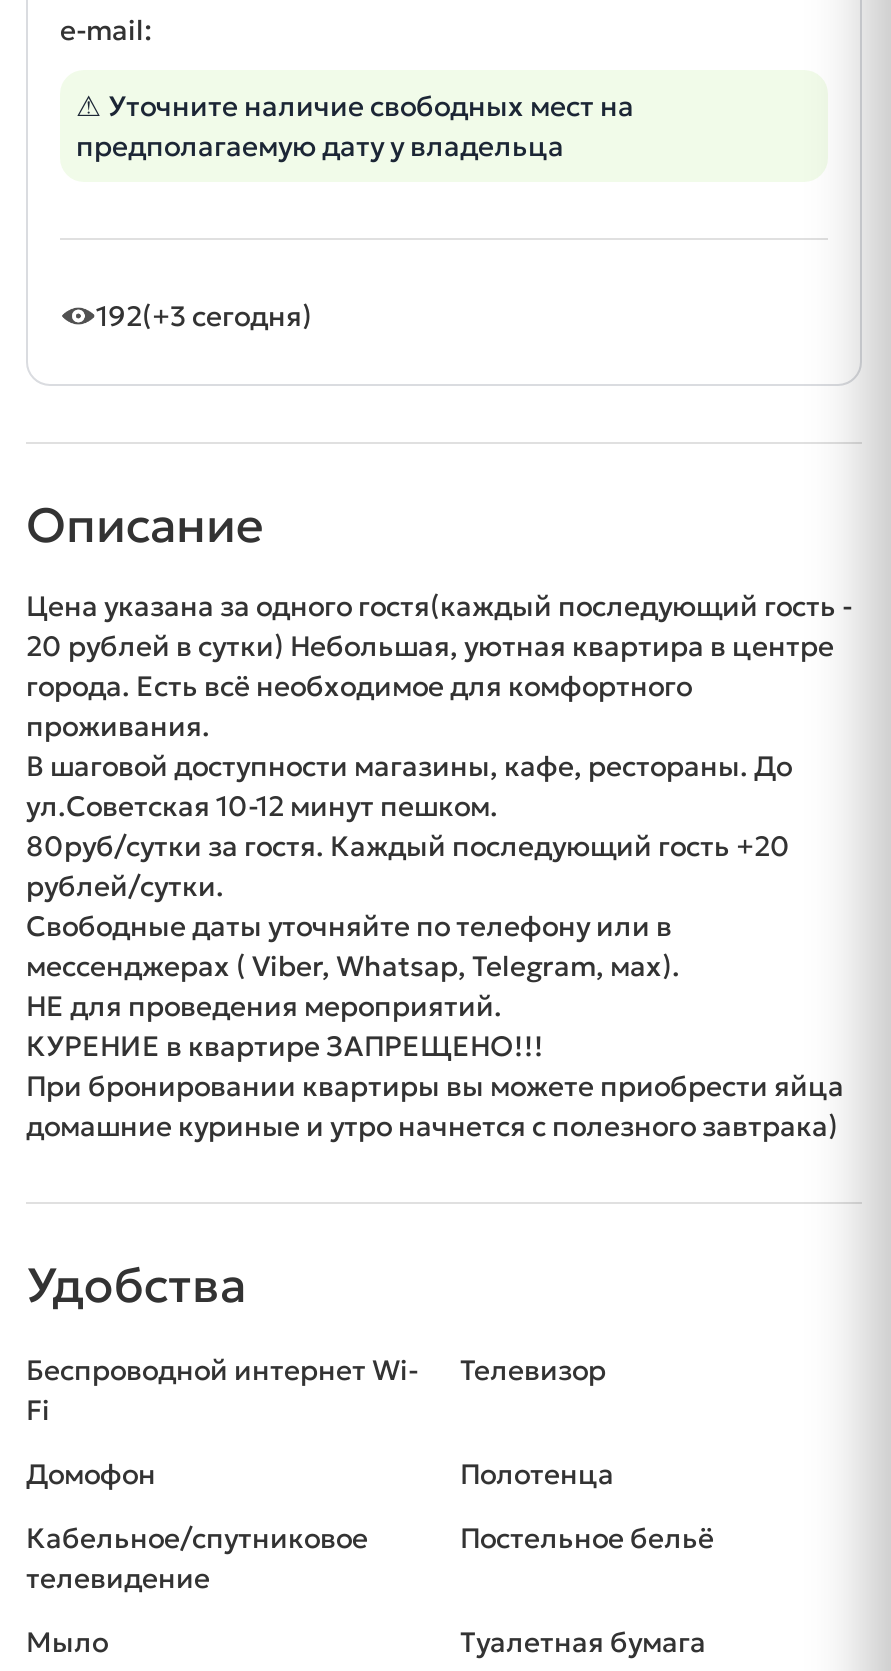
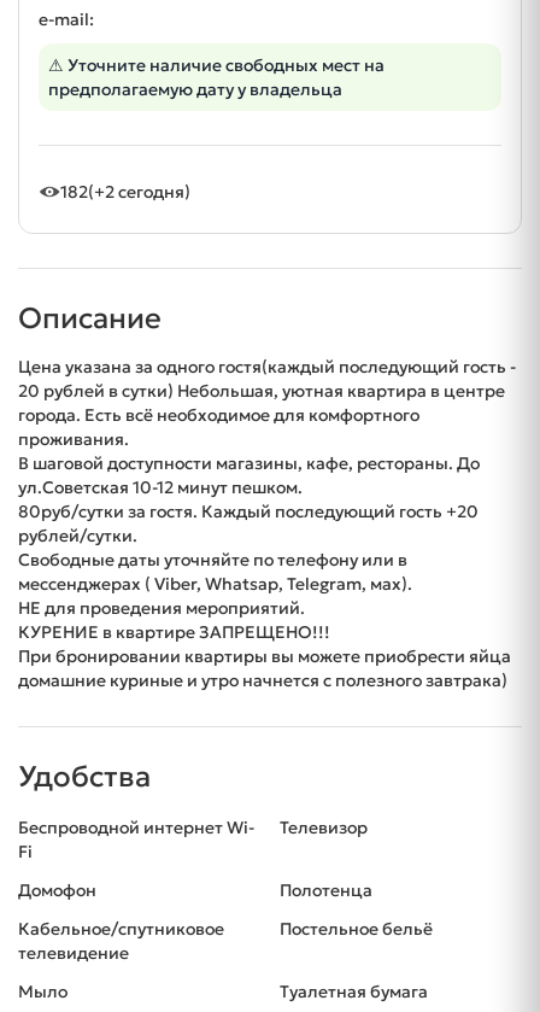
- 192(+3 сегодня)
+ 182(+2 сегодня)
